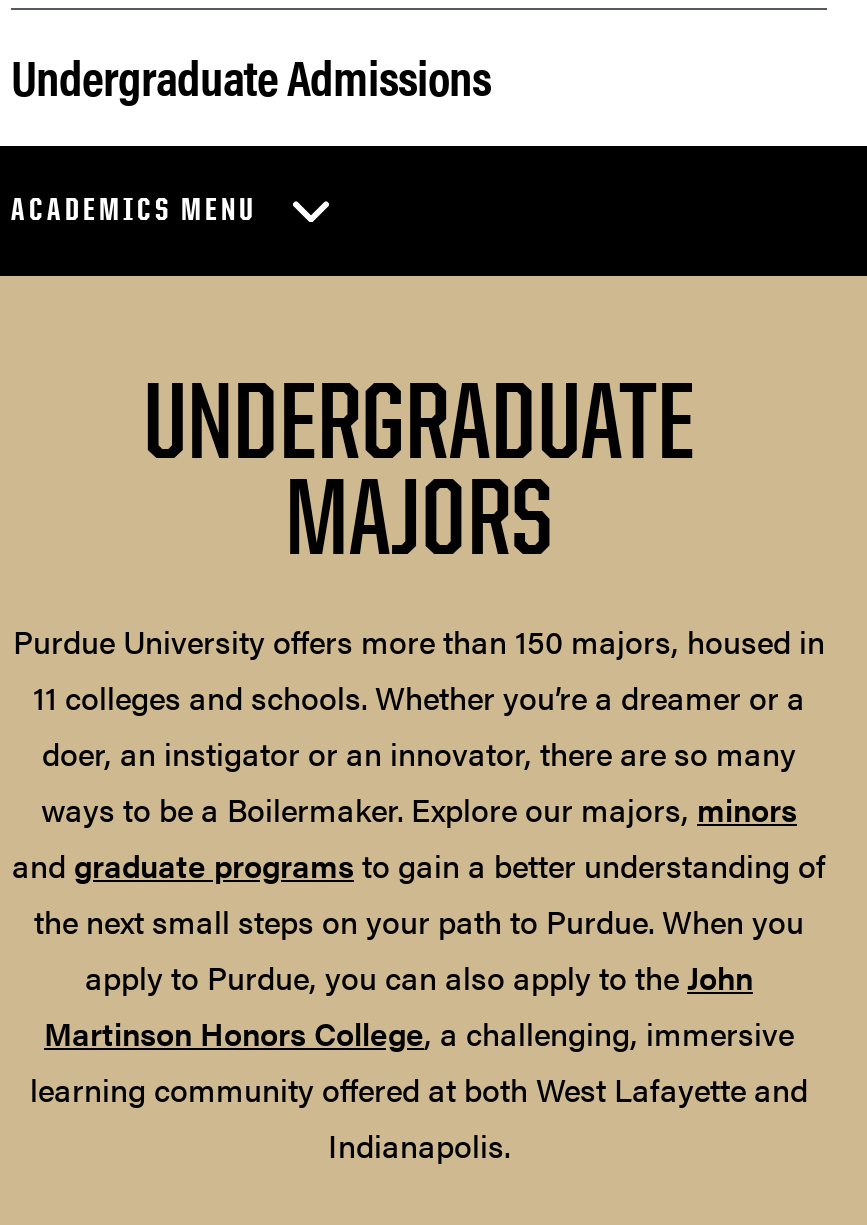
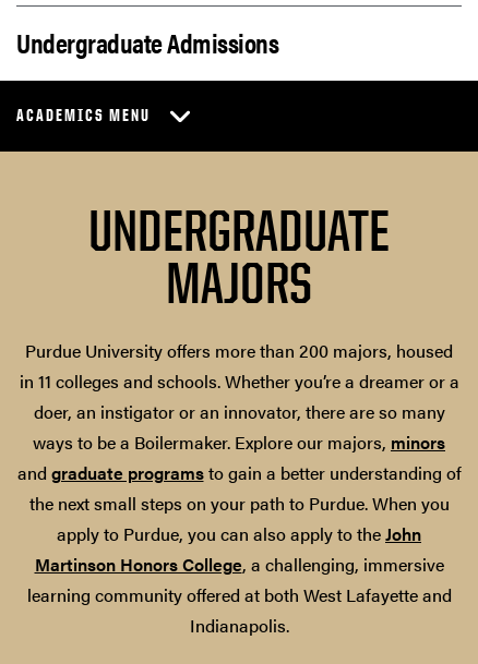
- Purdue University offers more than 150 majors, housed in
- 11 colleges and schools. Whether you’re a dreamer or a
+ Purdue University offers more than 200 majors, housed
+ in 11 colleges and schools. Whether you’re a dreamer or a
